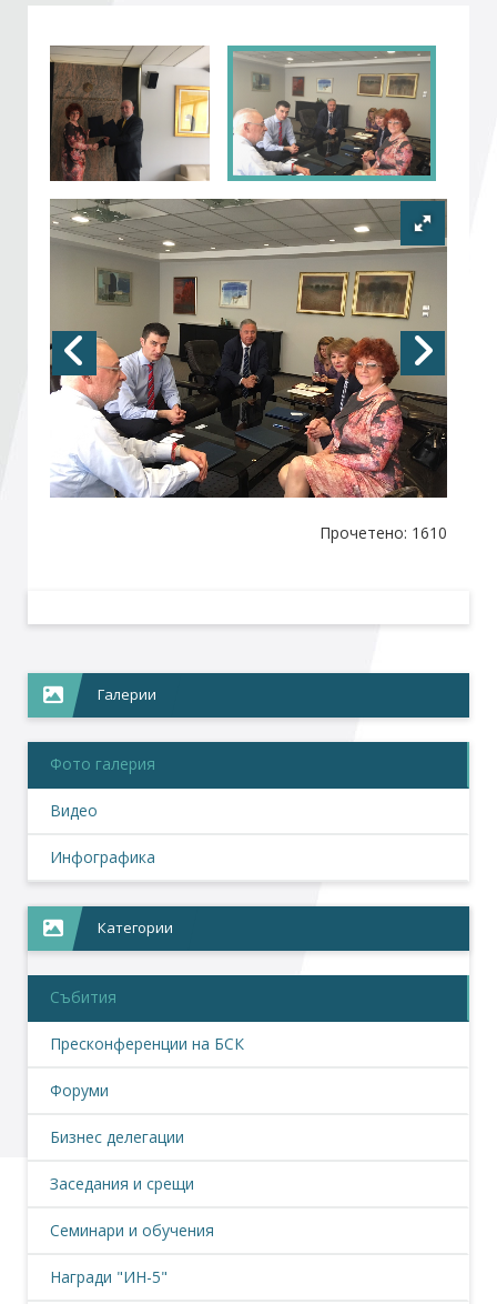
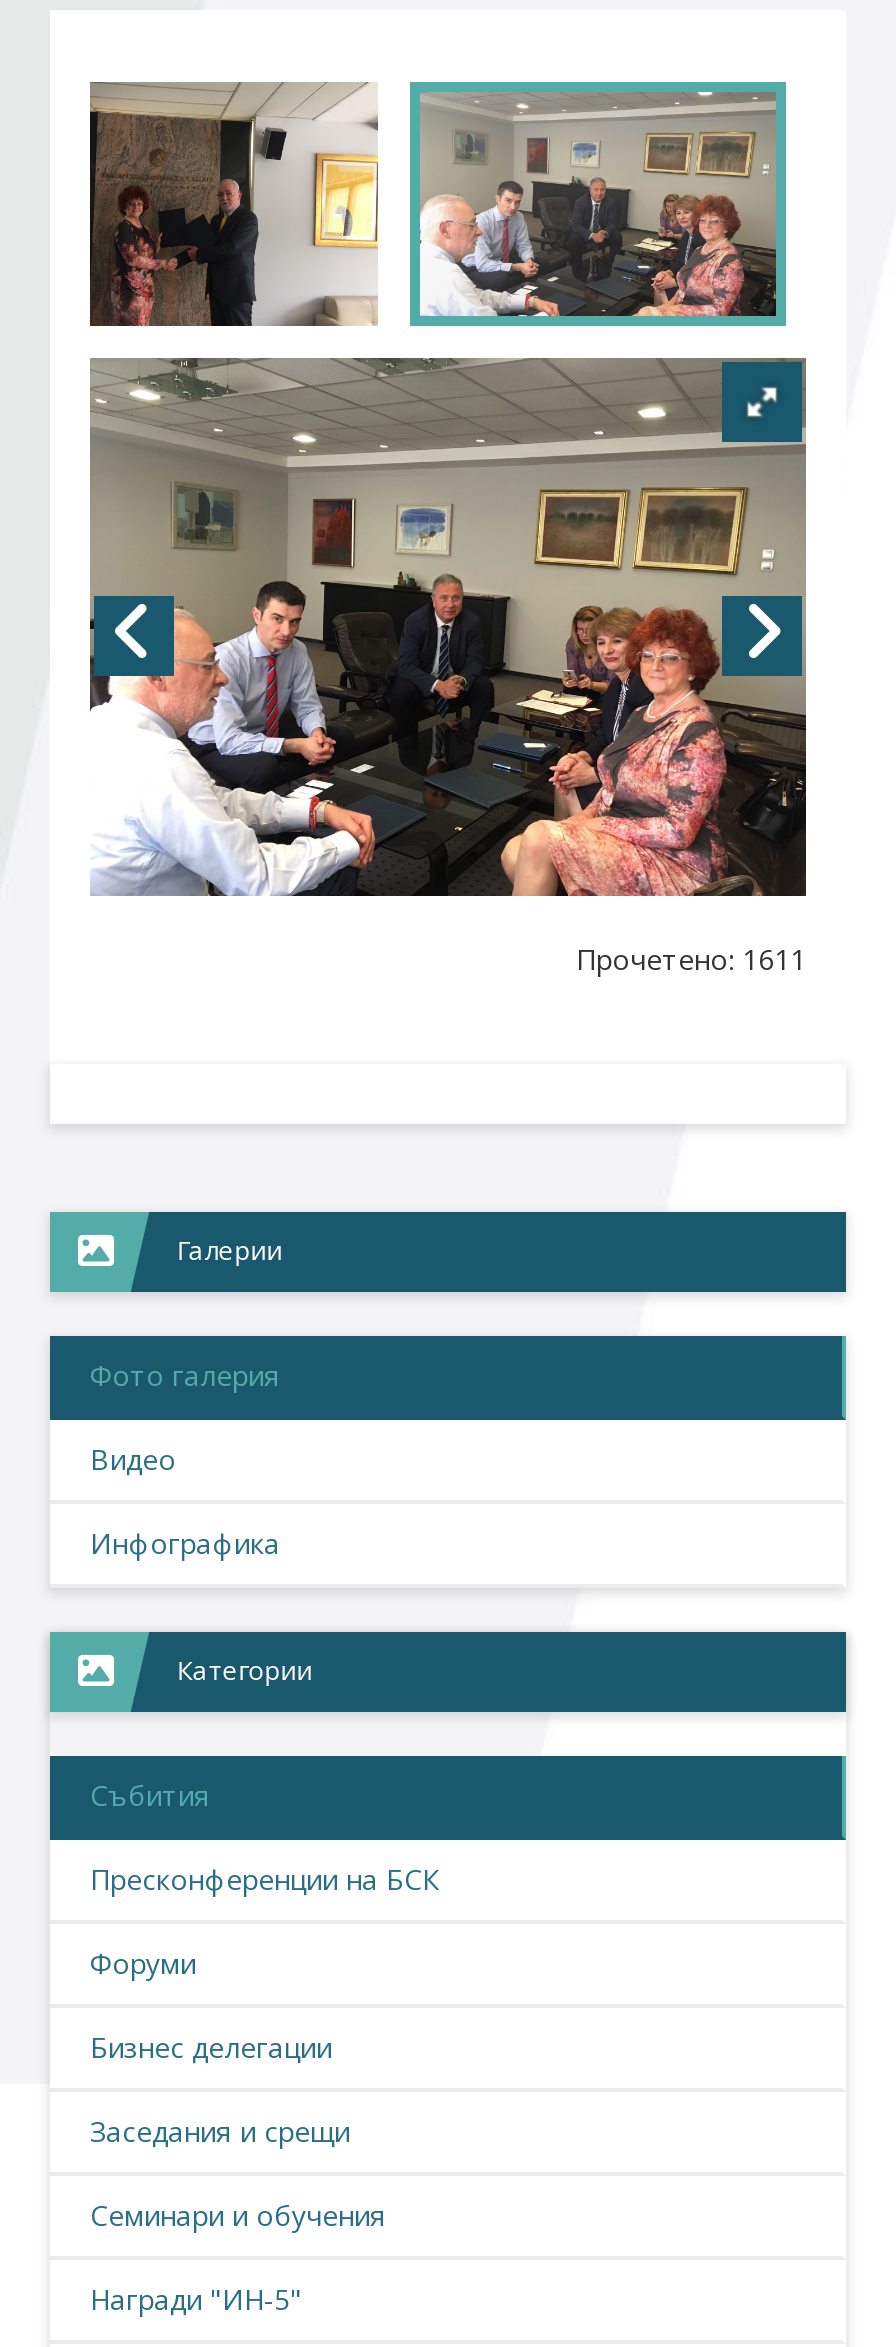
- Прочетено: 1610
+ Прочетено: 1611
